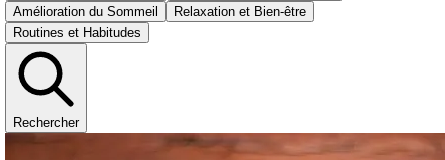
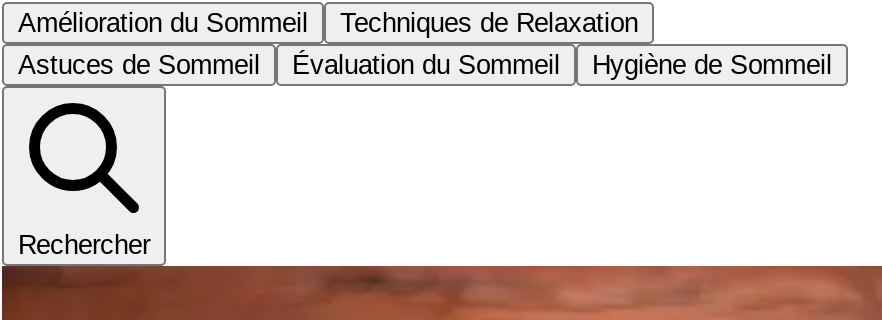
- Relaxation et Bien-être
- Routines et Habitudes
+ Techniques de Relaxation
+ Astuces de Sommeil
+ Évaluation du Sommeil
+ Hygiène de Sommeil
